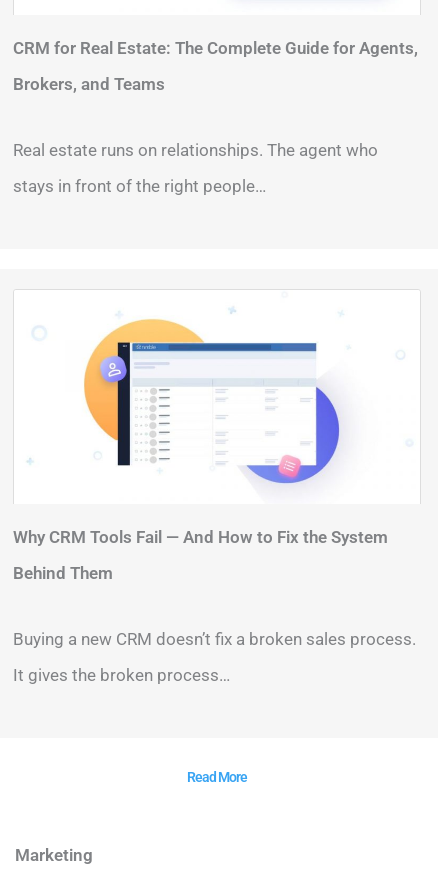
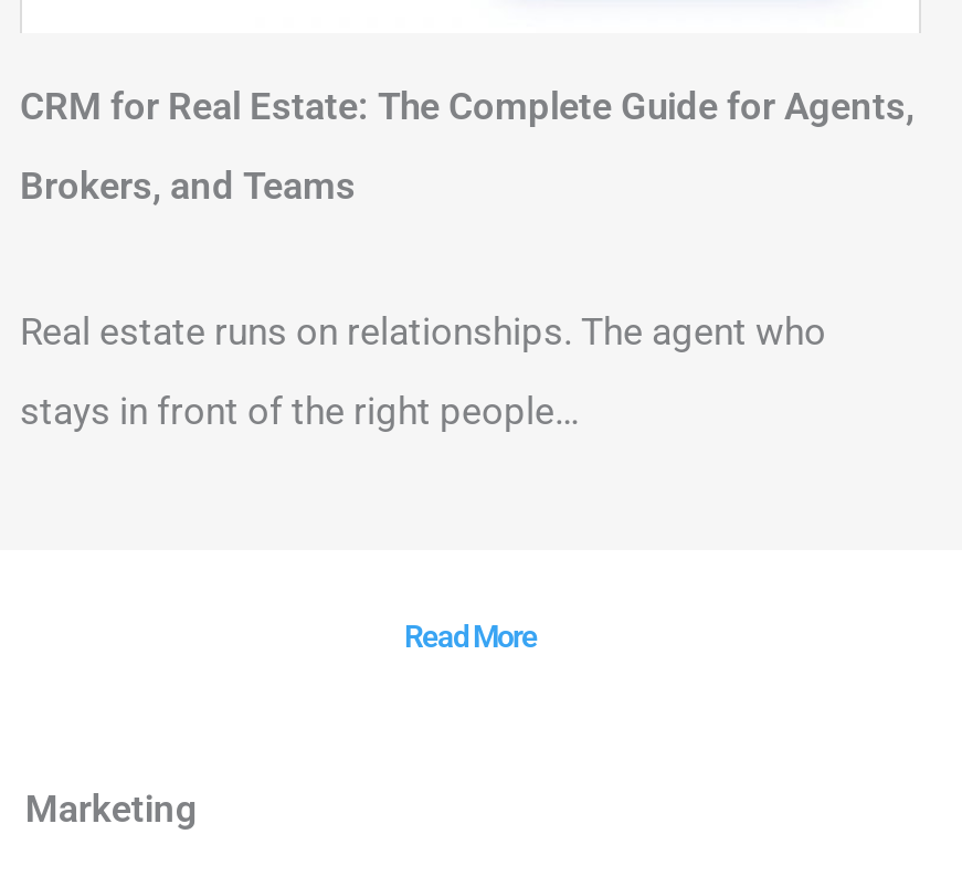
- [image]

- Why CRM Tools Fail — And How to Fix the System
- Behind Them
- Buying a new CRM doesn’t fix a broken sales process.
- It gives the broken process…
